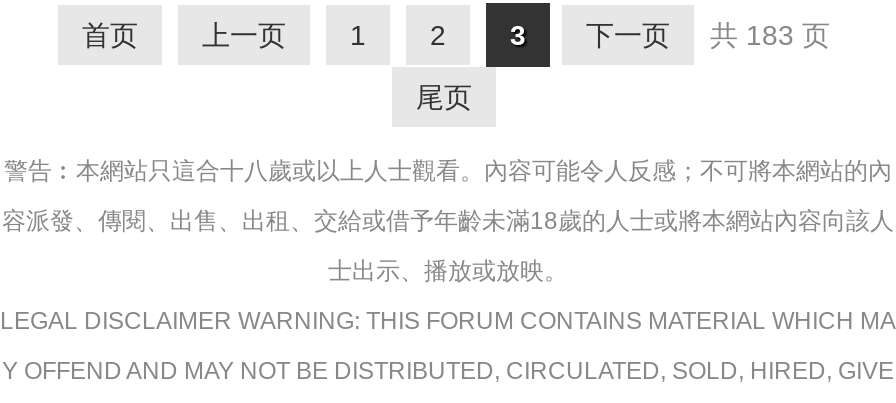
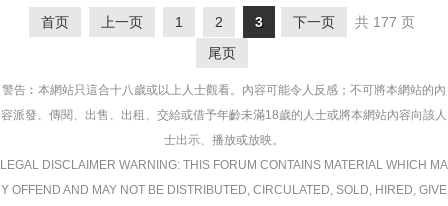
- 首页 上一页 1 2 3 下一页 共 183 页
+ 首页 上一页 1 2 3 下一页 共 177 页
